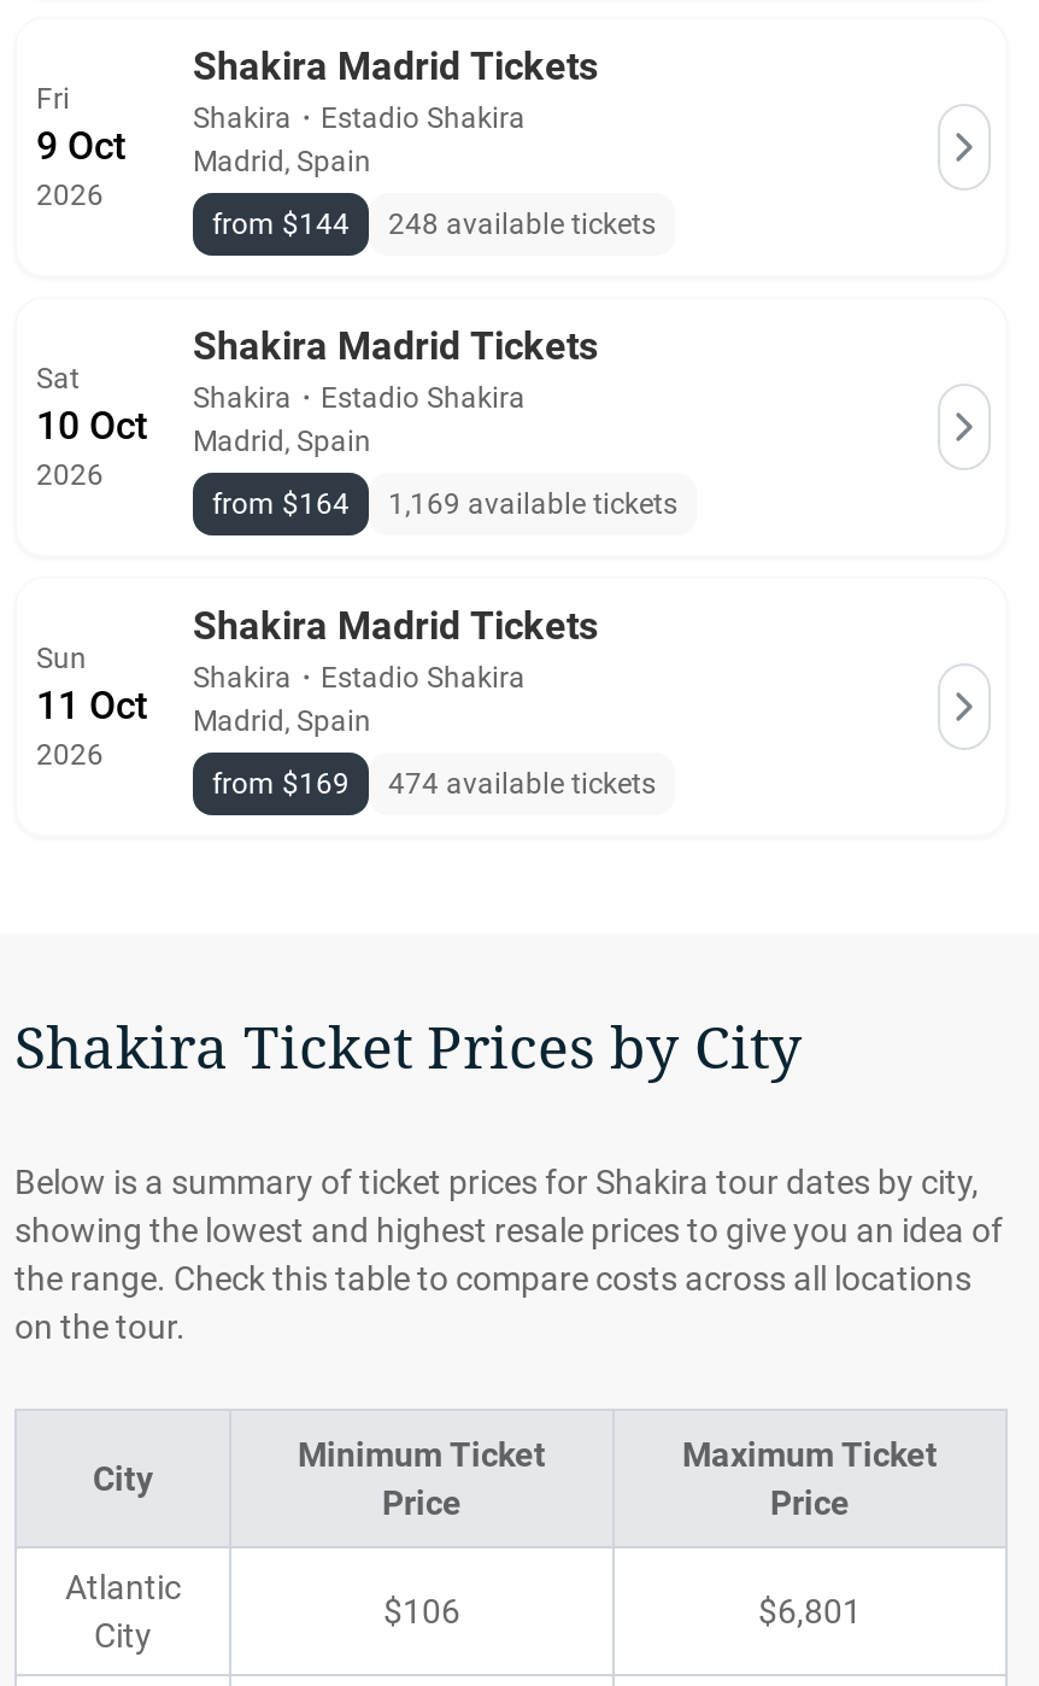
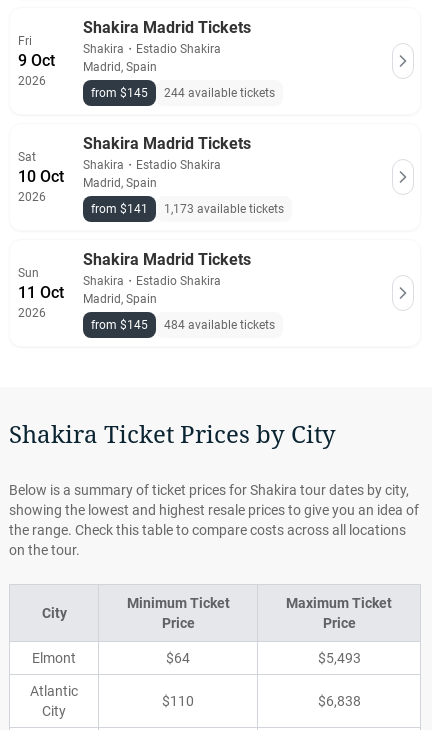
- from $144
+ from $145

- 248 available tickets
+ 244 available tickets

- from $164
+ from $141

- 1,169 available tickets
+ 1,173 available tickets

- from $169
+ from $145

- 474 available tickets
+ 484 available tickets

+ Elmont
+ $64
+ $5,493

- $106
+ $110

- $6,801
+ $6,838
